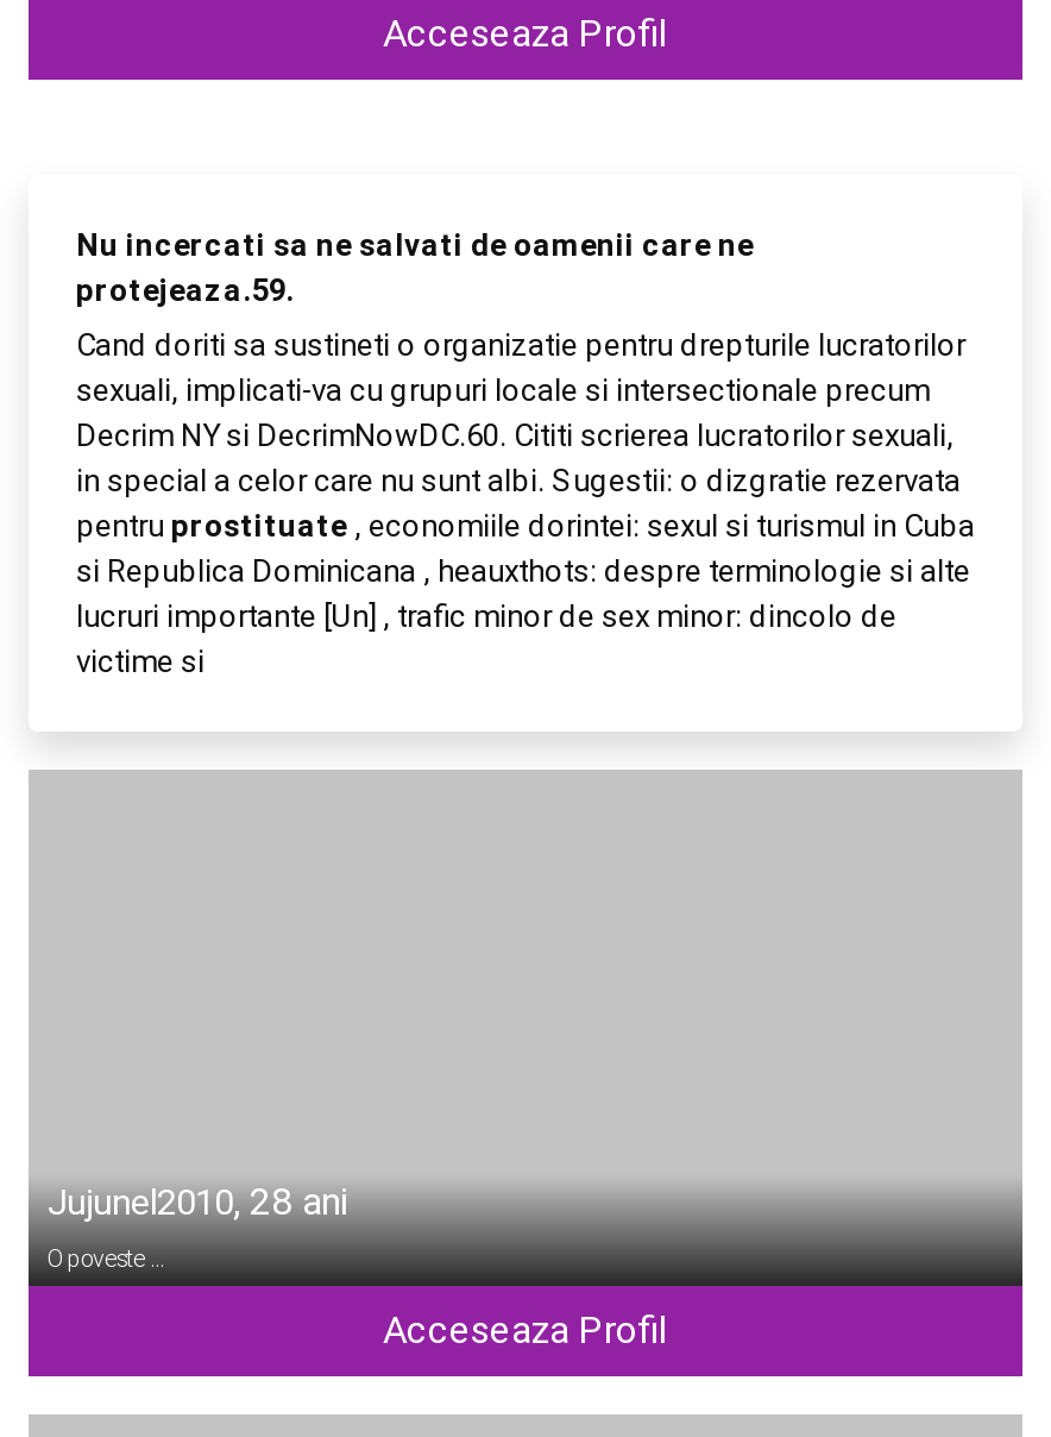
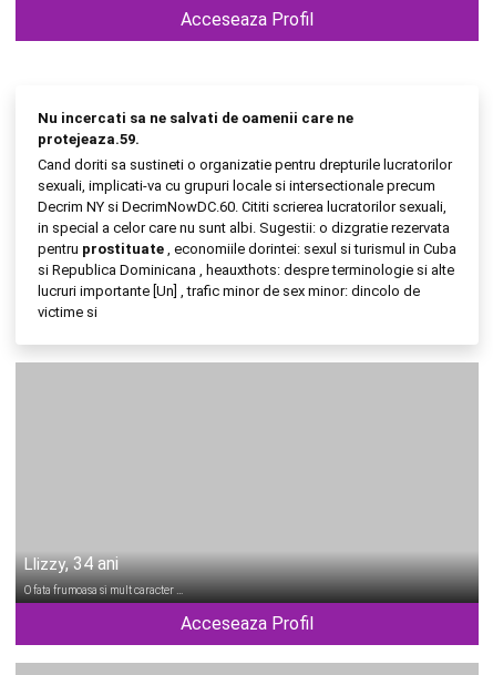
- Jujunel2010, 28 ani
+ Llizzy, 34 ani

- O poveste …
+ O fata frumoasa si mult caracter …
